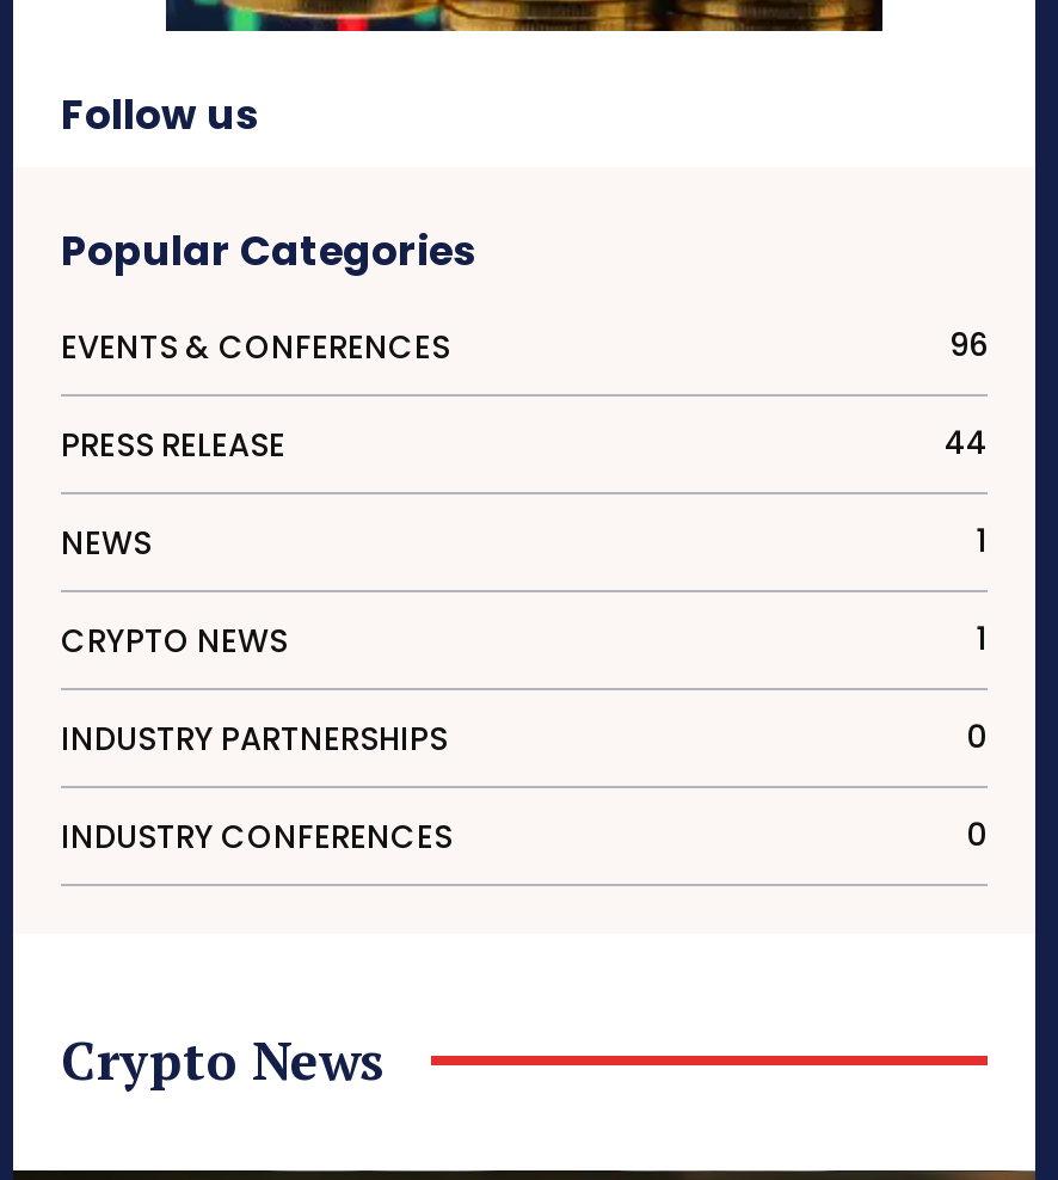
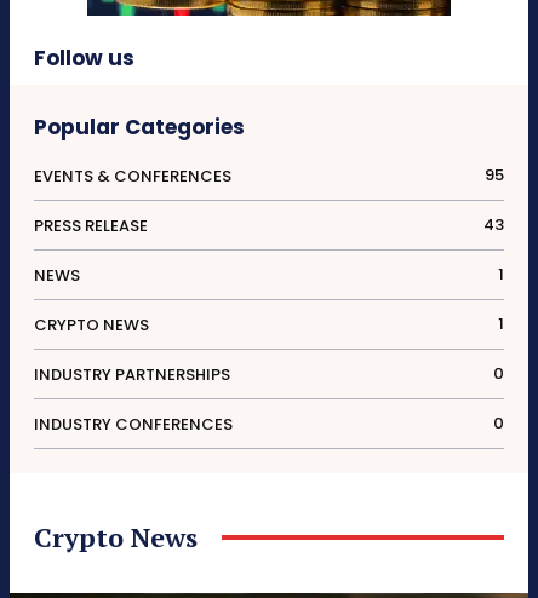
- 96
+ 95

- 44
+ 43
